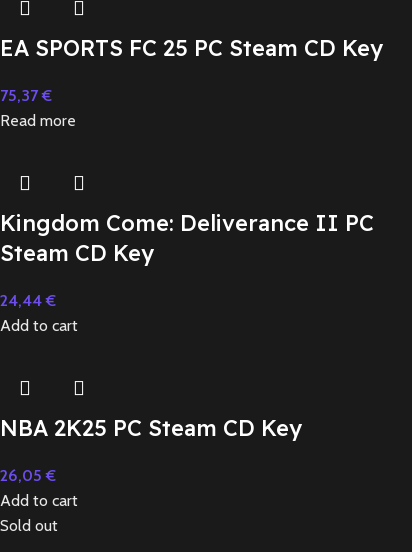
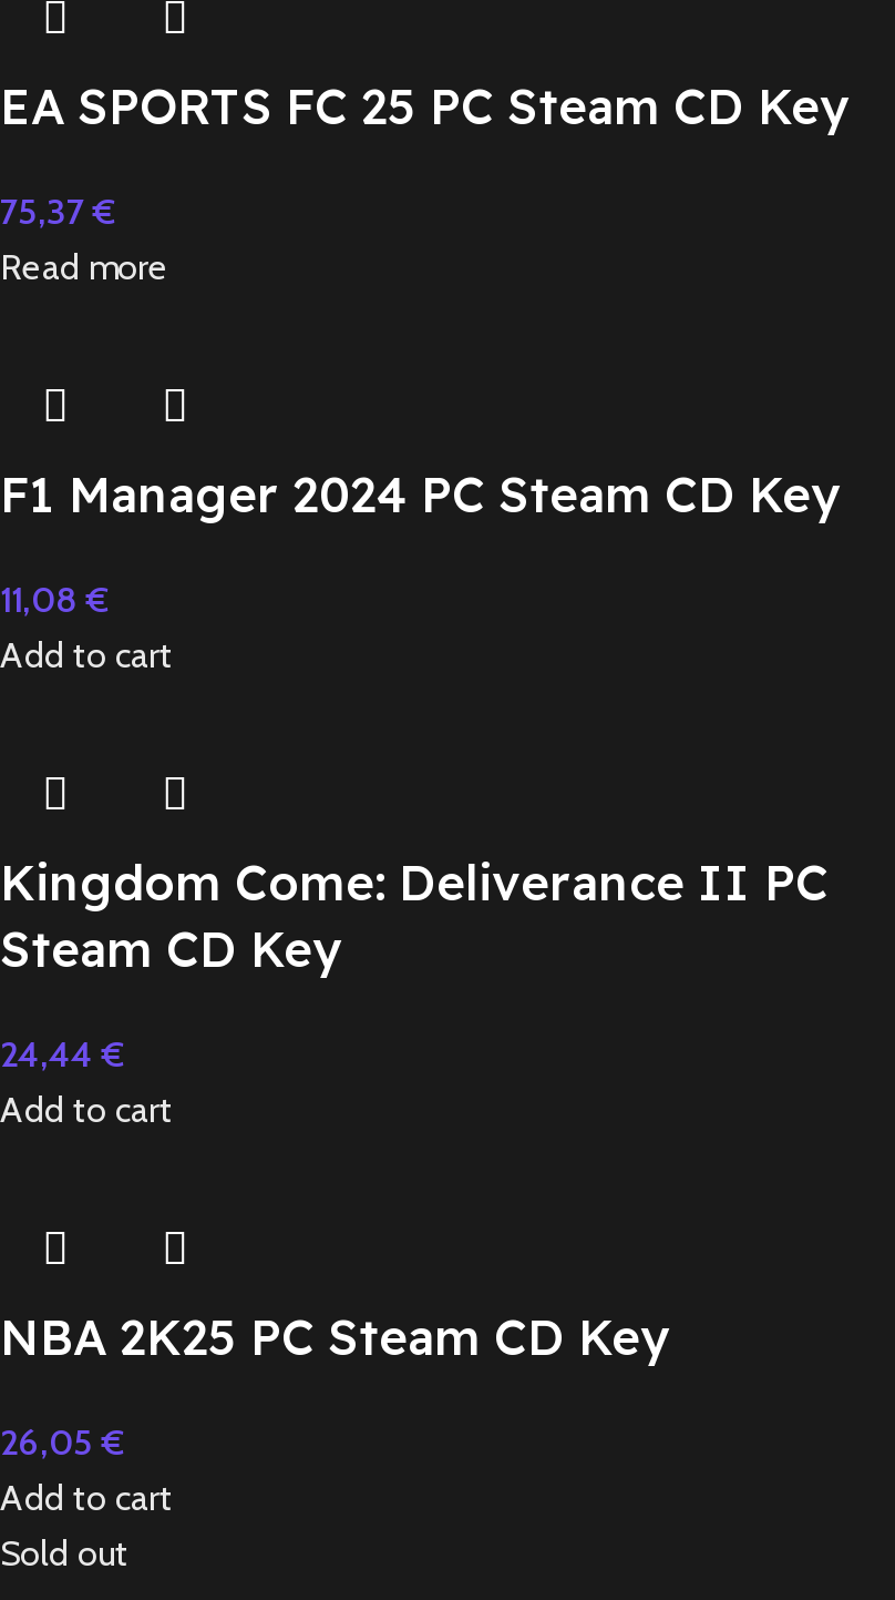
+ F1 Manager 2024 PC Steam CD Key
+ 11,08 €
+ Add to cart
